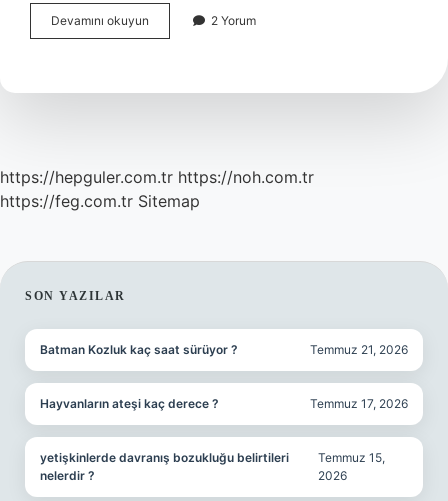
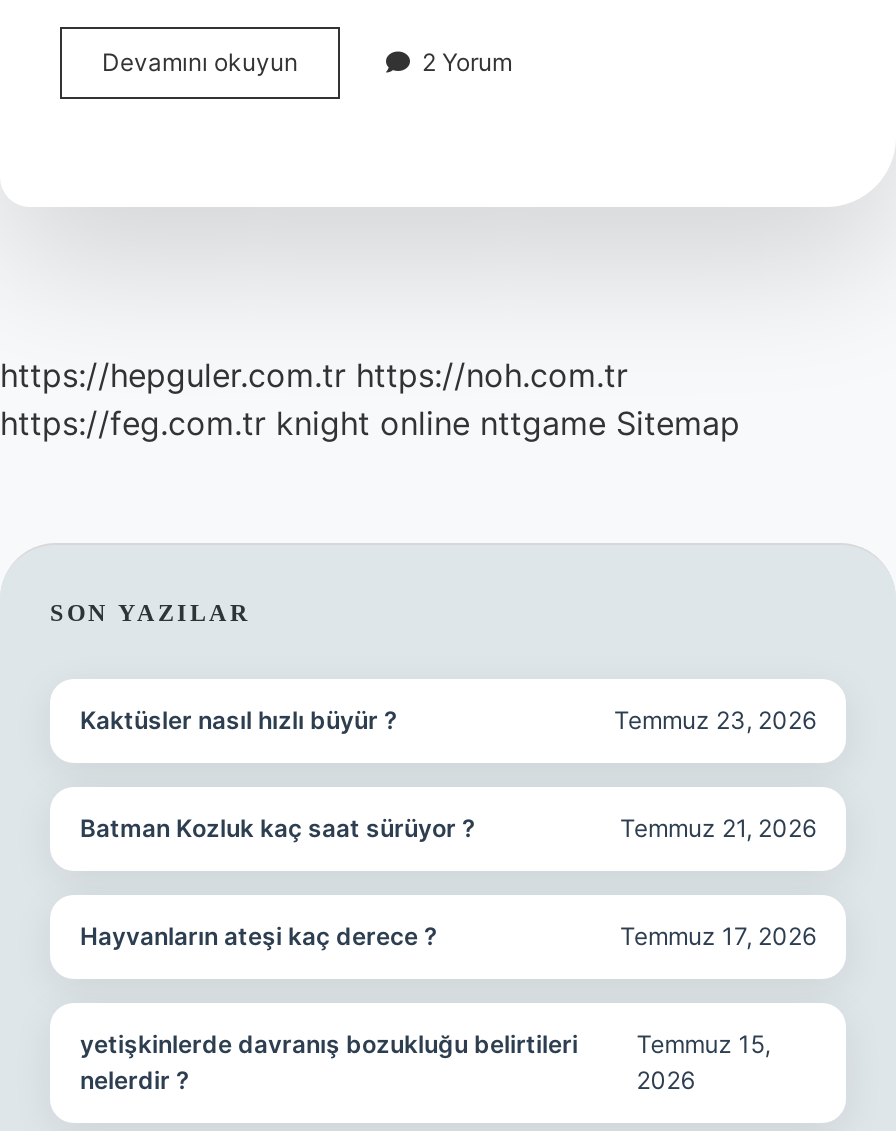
- https://feg.com.tr Sitemap
+ https://feg.com.tr knight online nttgame Sitemap

+ Kaktüsler nasıl hızlı büyür ?
+ Temmuz 23, 2026
